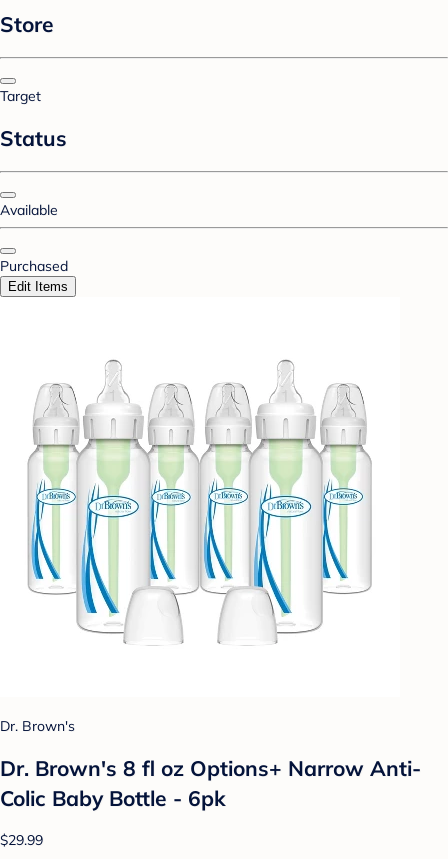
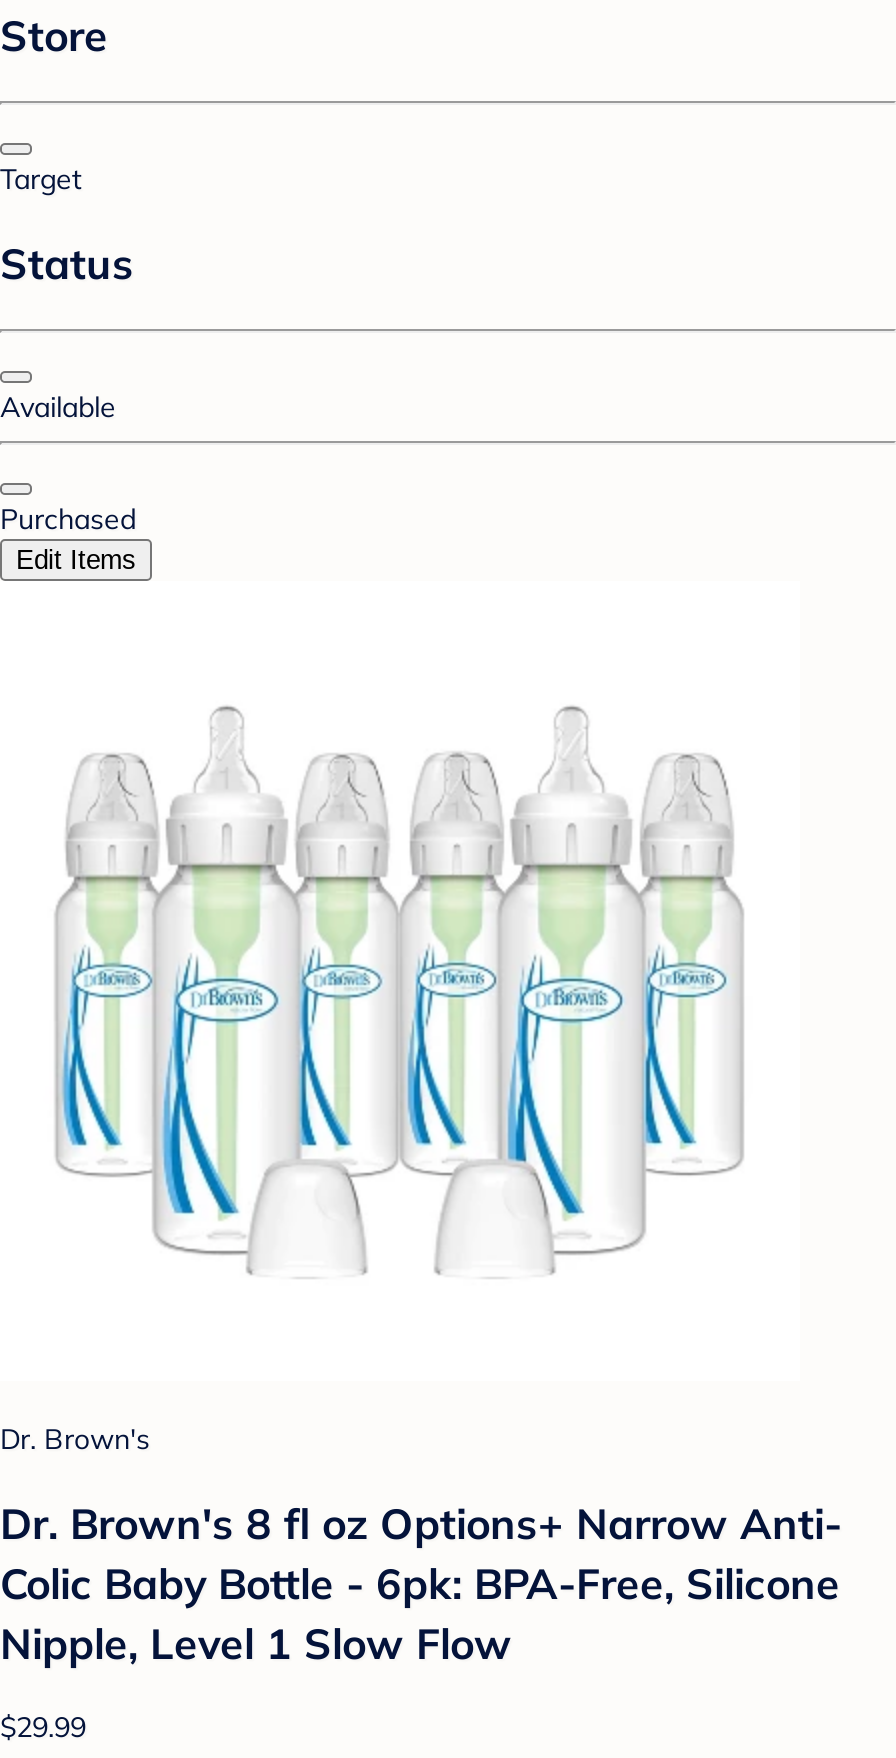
- Colic Baby Bottle - 6pk
+ Colic Baby Bottle - 6pk: BPA-Free, Silicone
+ Nipple, Level 1 Slow Flow
